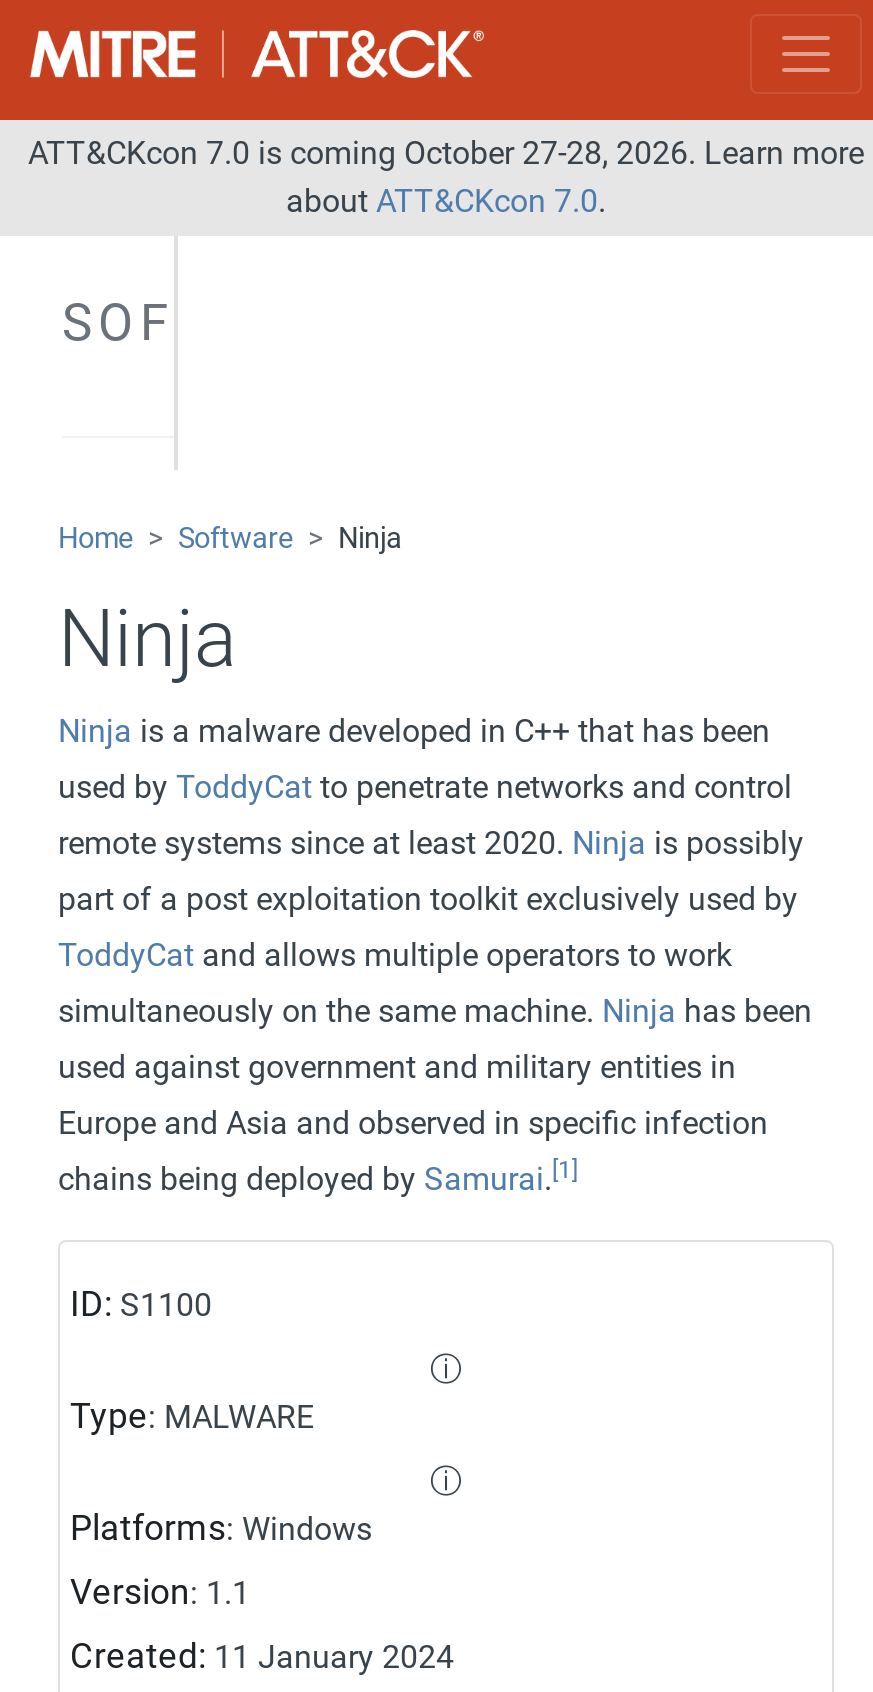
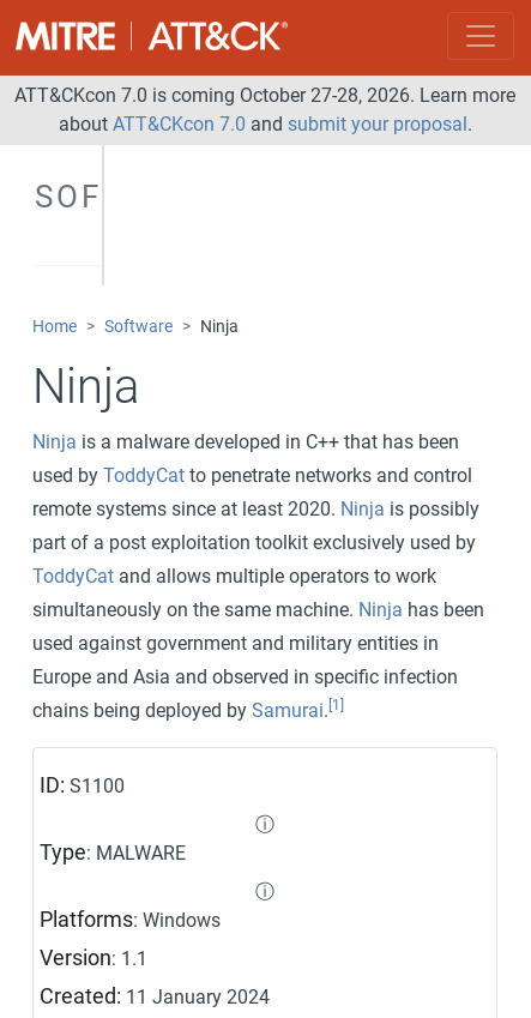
- about ATT&CKcon 7.0.
+ about ATT&CKcon 7.0 and submit your proposal.
